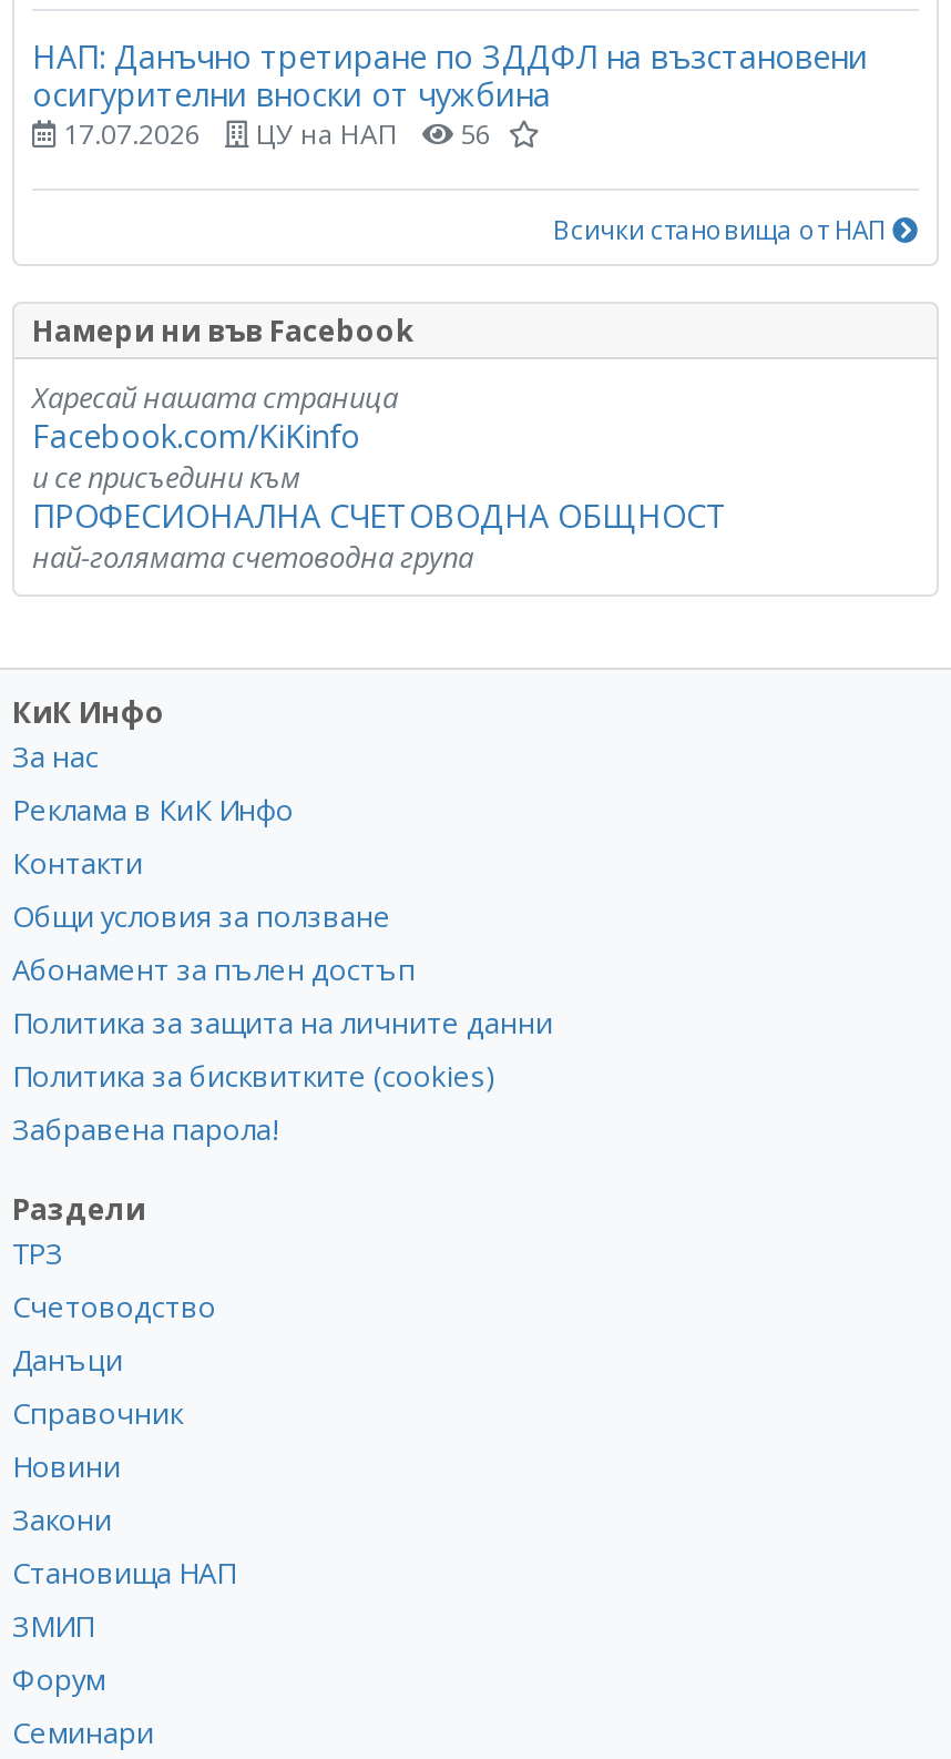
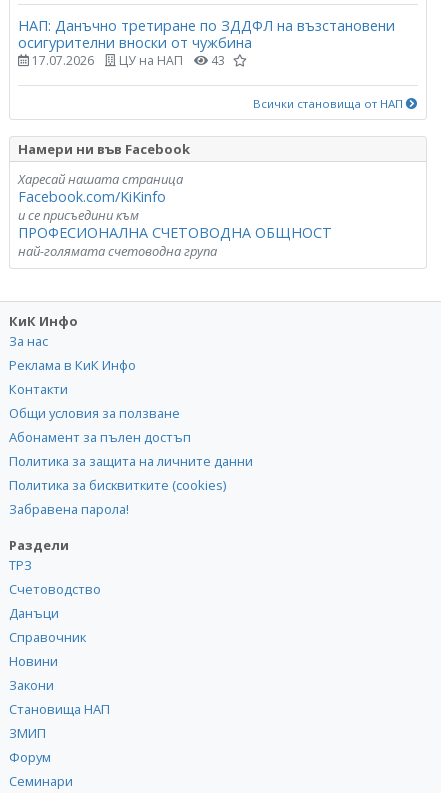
- 56
+ 43
